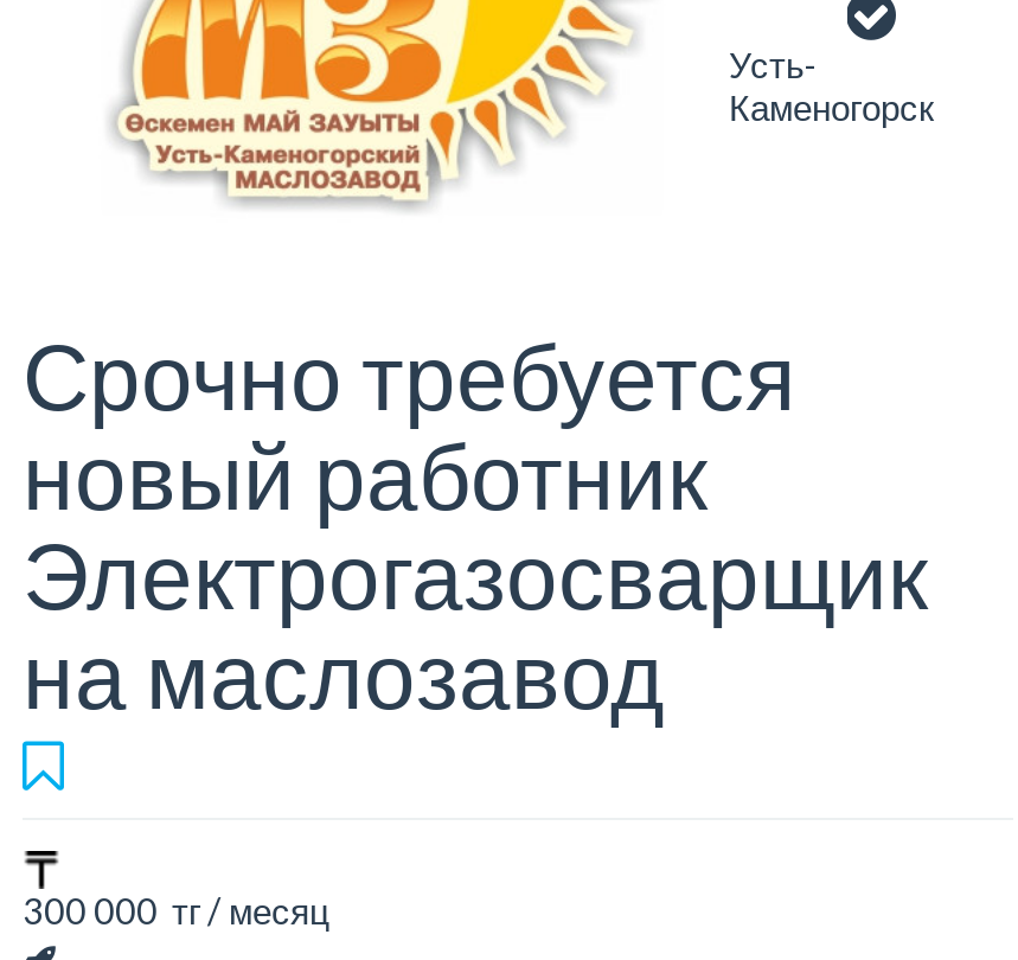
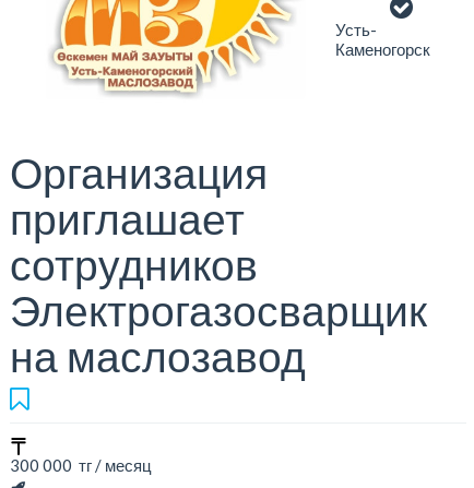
- Срочно требуется
- новый работник
+ Организация
+ приглашает
+ сотрудников
